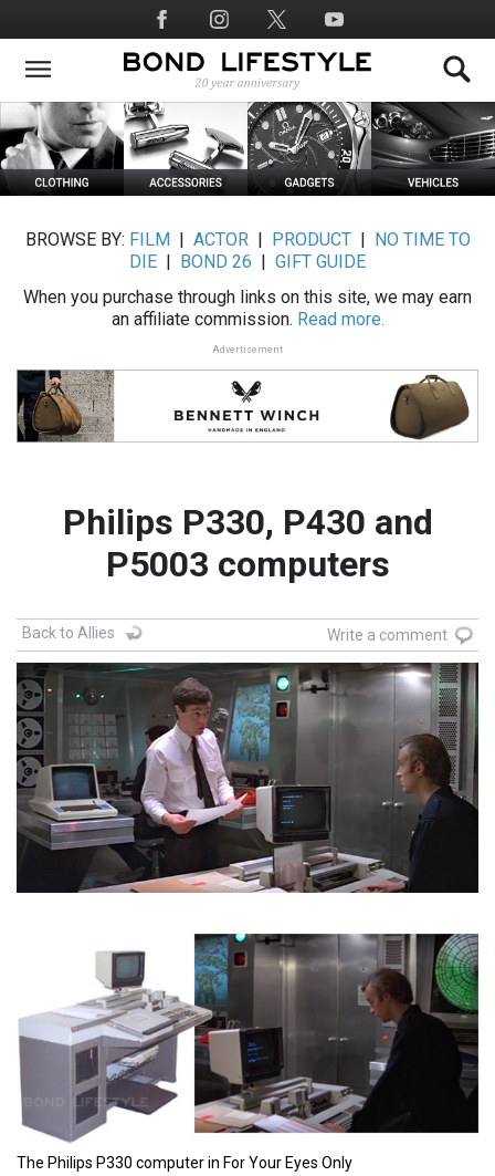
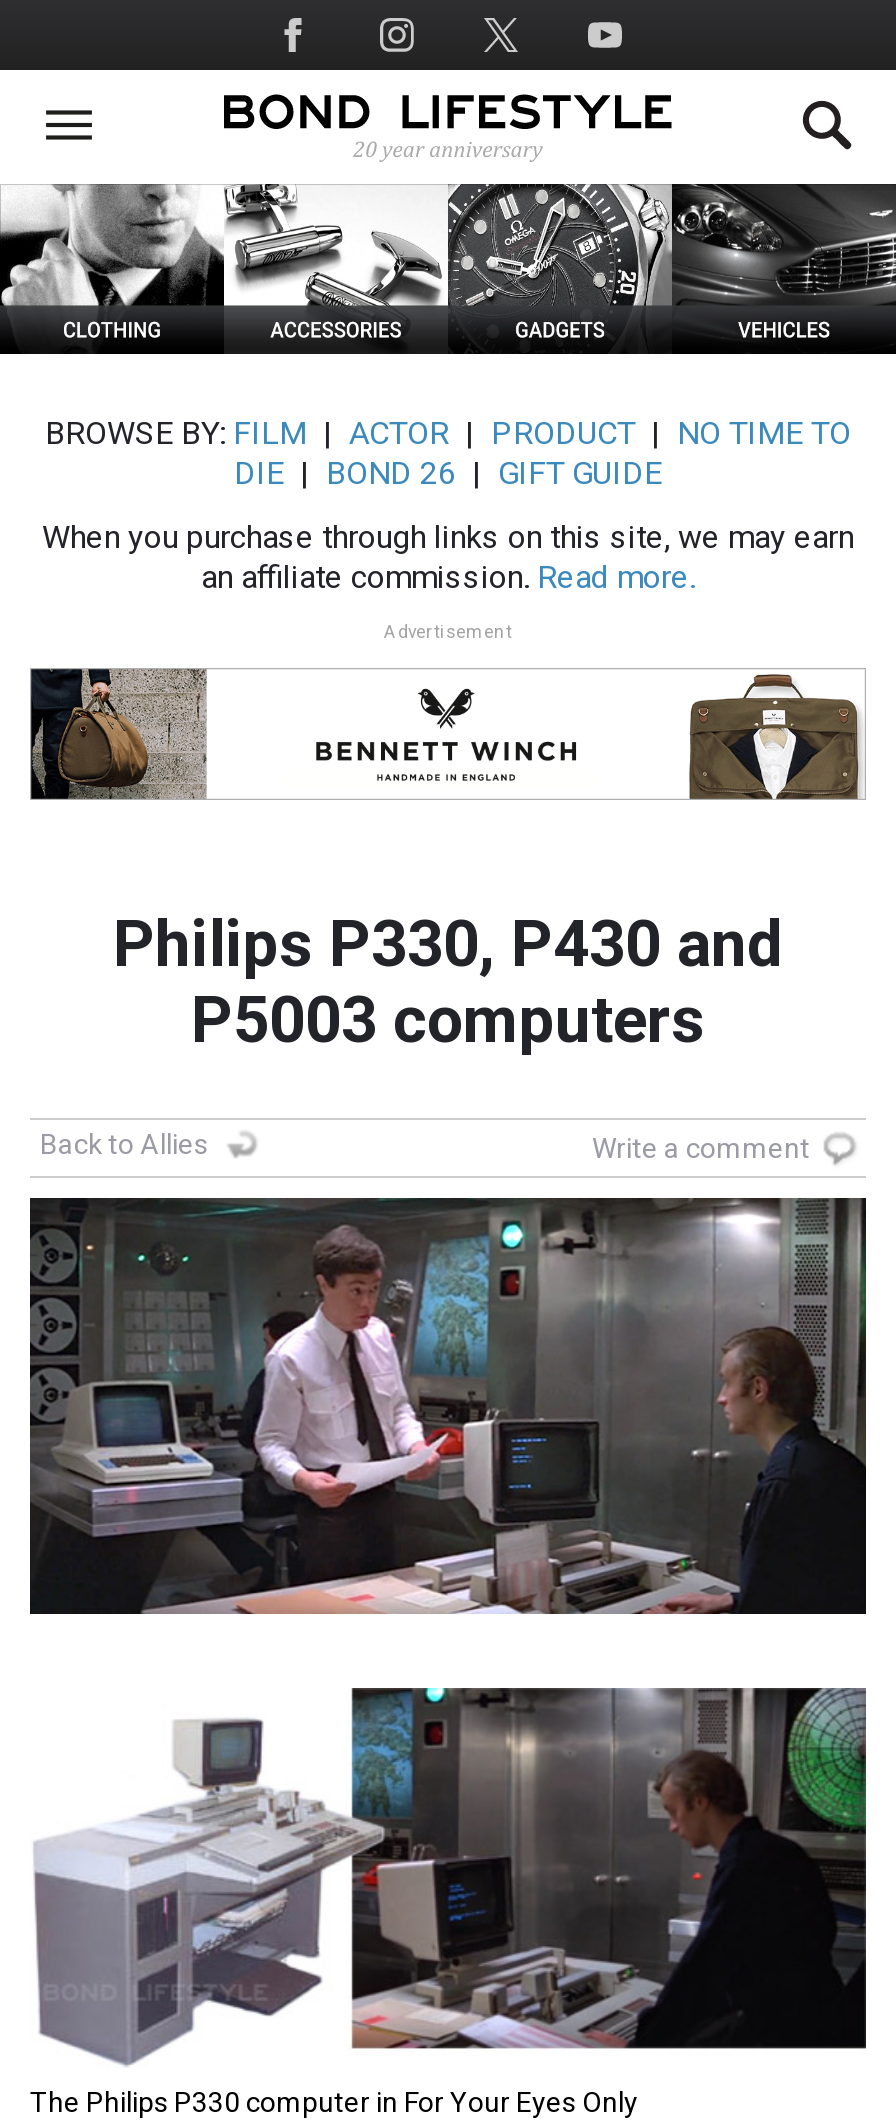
- [image]
+ [image]
